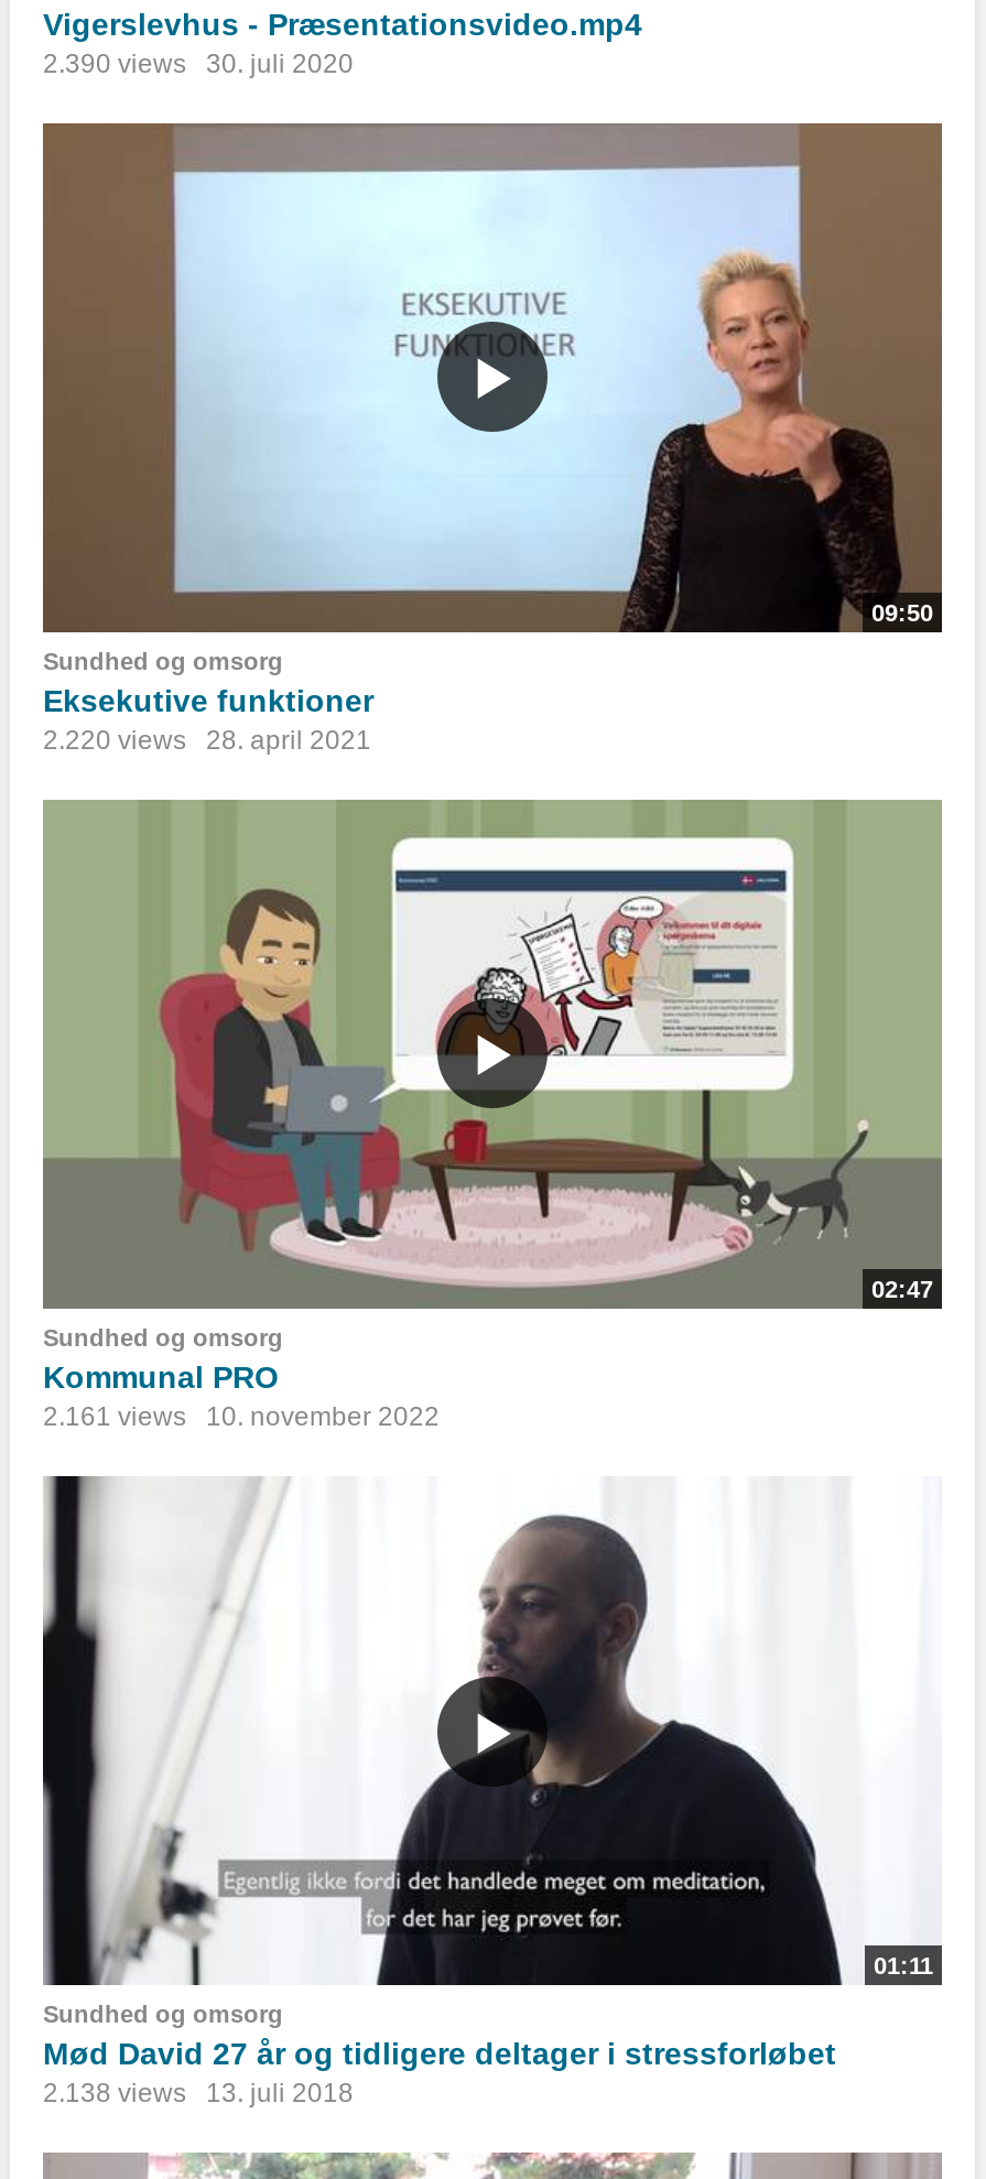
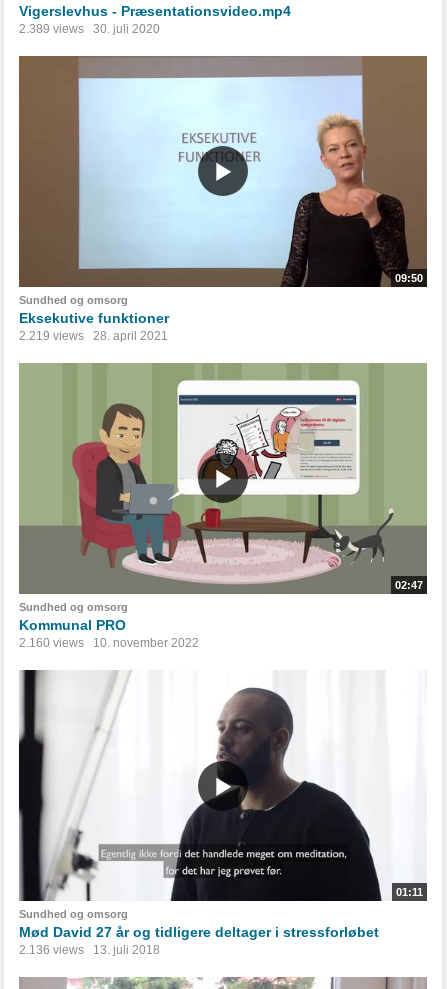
- 2.390 views 30. juli 2020
+ 2.389 views 30. juli 2020

- 2.220 views 28. april 2021
+ 2.219 views 28. april 2021

- 2.161 views 10. november 2022
+ 2.160 views 10. november 2022

- 2.138 views 13. juli 2018
+ 2.136 views 13. juli 2018
